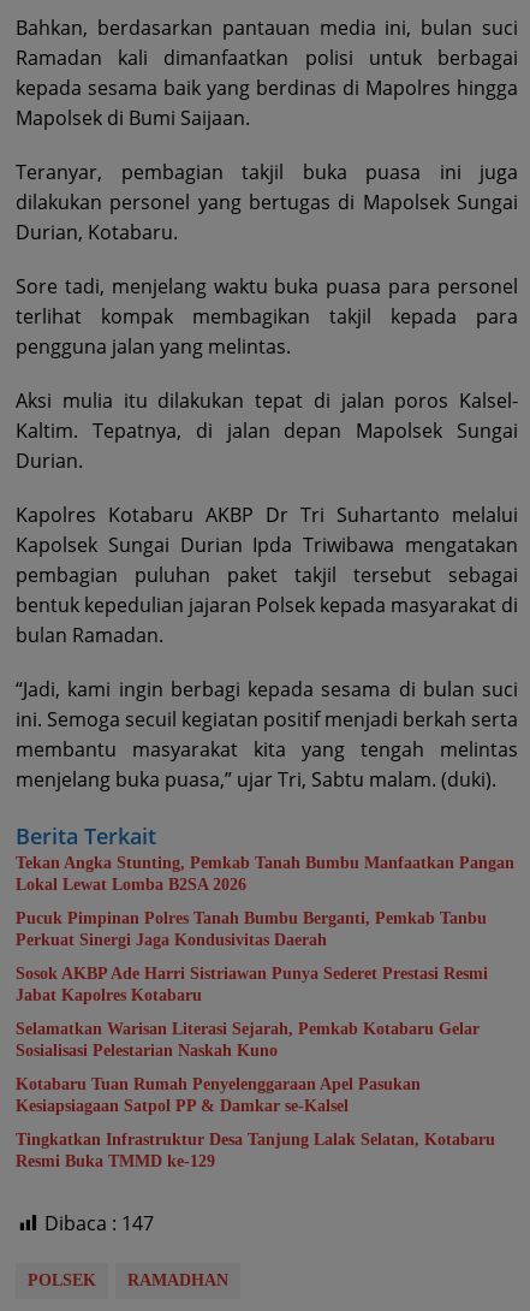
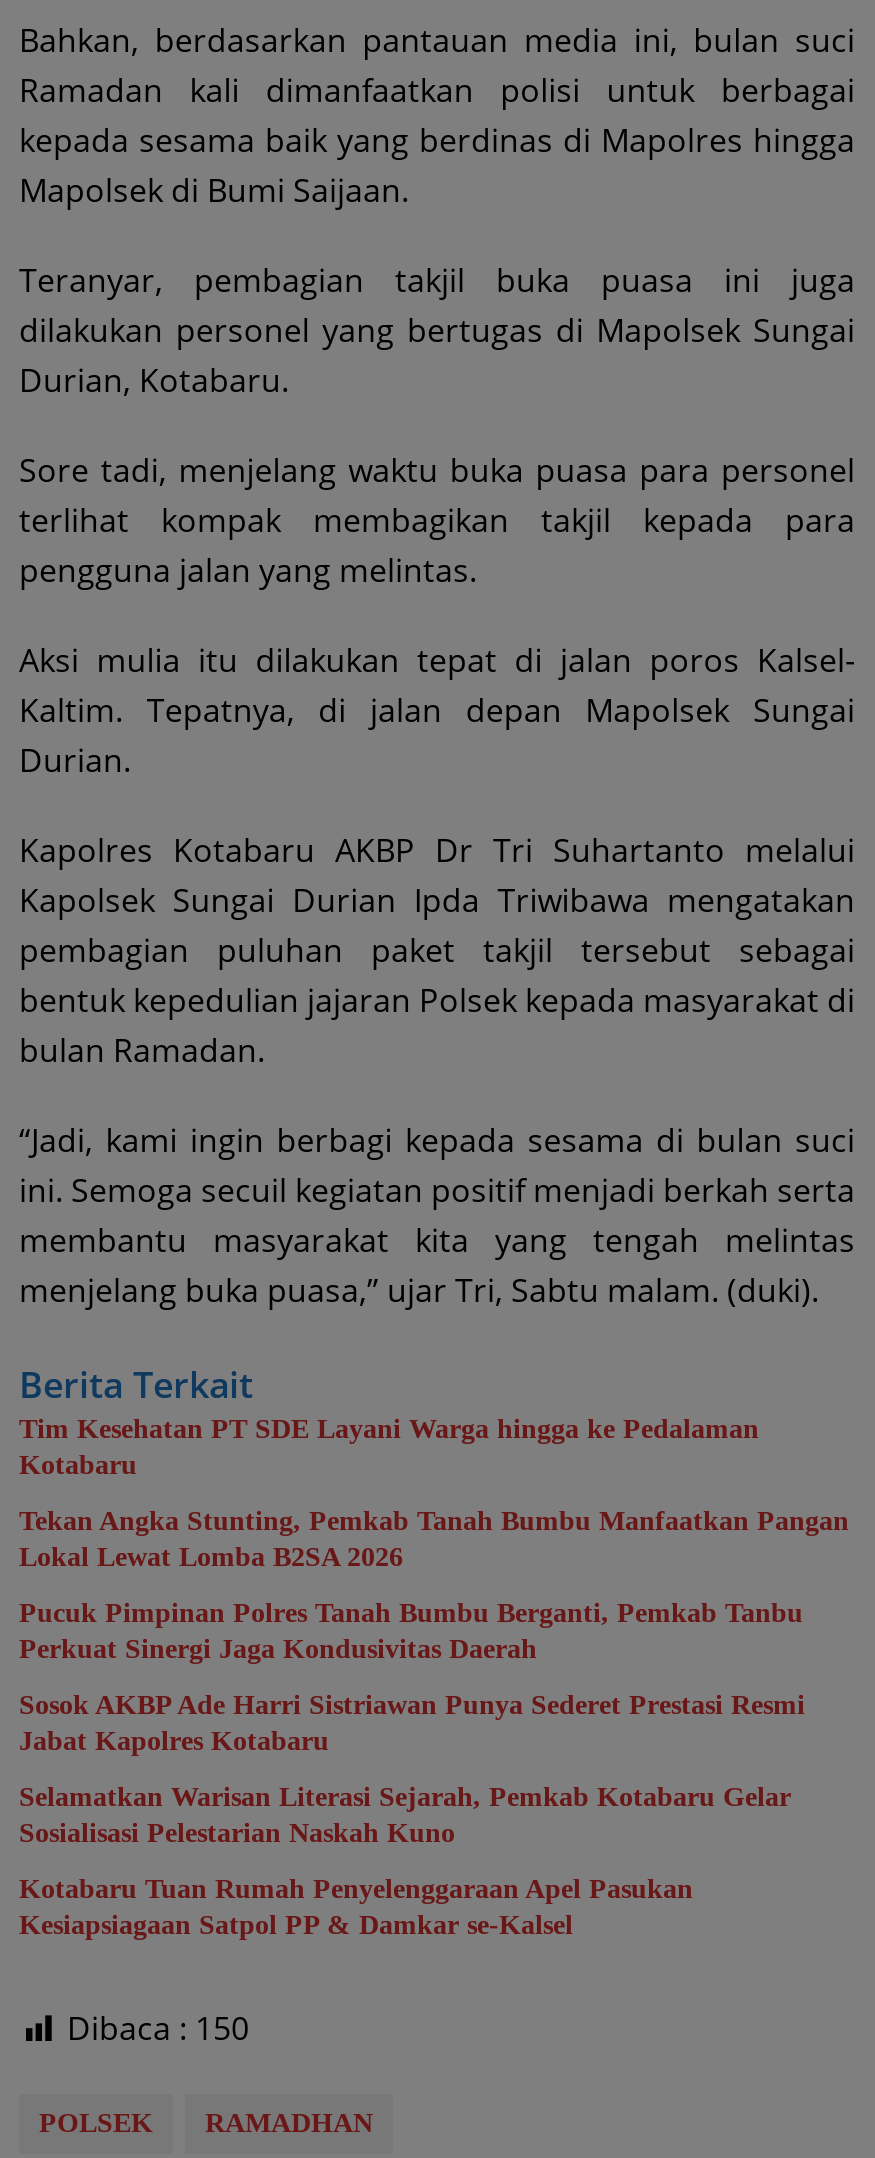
+ Tim Kesehatan PT SDE Layani Warga hingga ke Pedalaman
+ Kotabaru

moved down: Tekan Angka Stunting, Pemkab Tanah Bumbu Manfaatkan Pangan | Lokal Lewat Lomba B2SA 2026 | Pucuk Pimpinan Polres Tanah Bumbu Berganti, Pemkab Tanbu | ... | Kotabaru Tuan Rumah Penyelenggaraan Apel Pasukan | Kesiapsiagaan Satpol PP & Damkar se-Kalsel

- Tingkatkan Infrastruktur Desa Tanjung Lalak Selatan, Kotabaru
- Resmi Buka TMMD ke-129
- Dibaca : 147
+ Dibaca : 150
